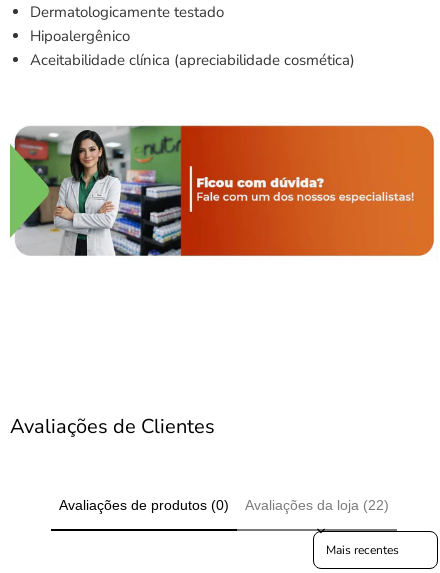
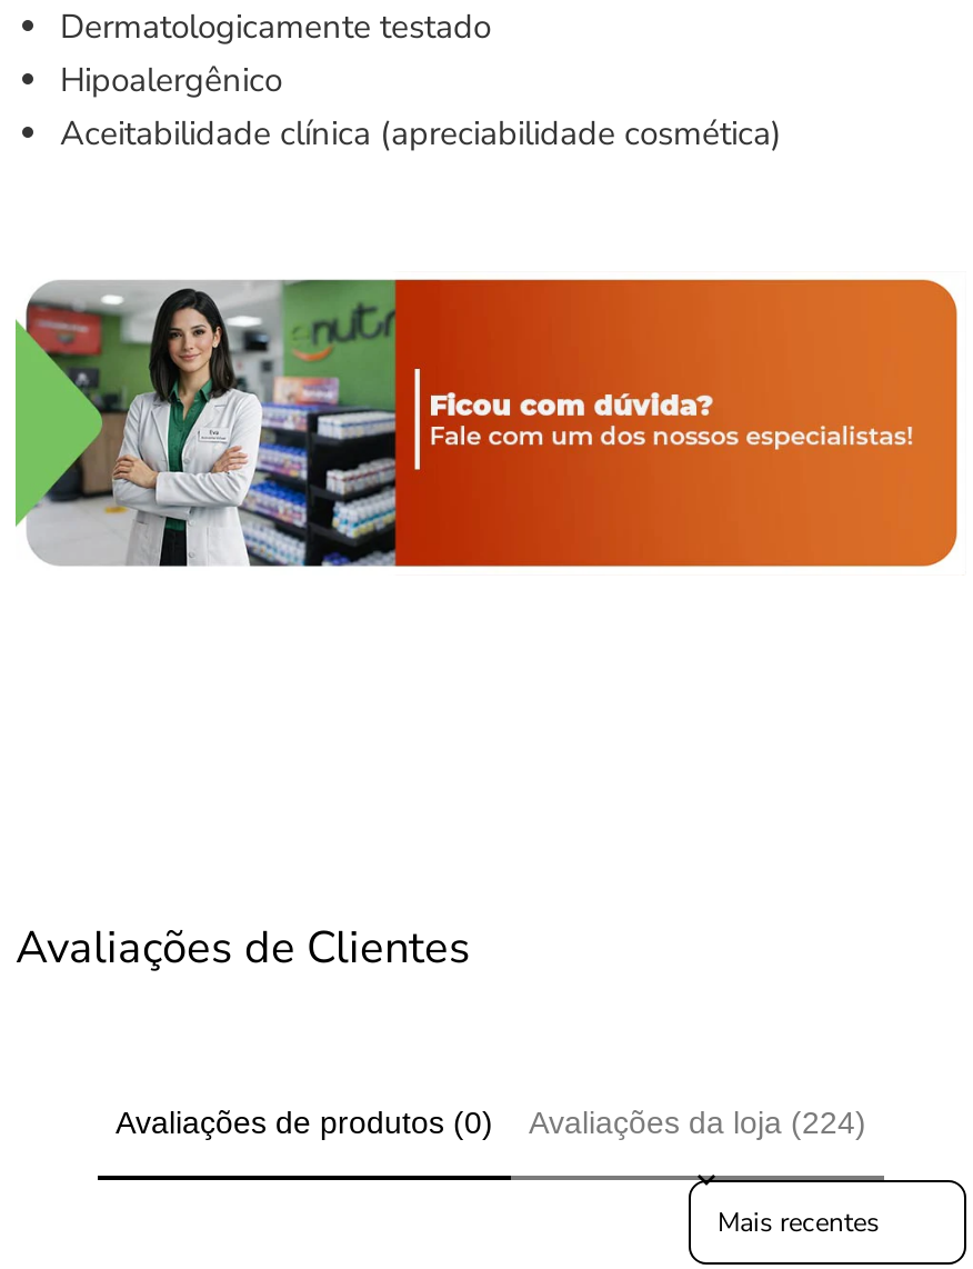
- Avaliações da loja (22)
+ Avaliações da loja (224)
